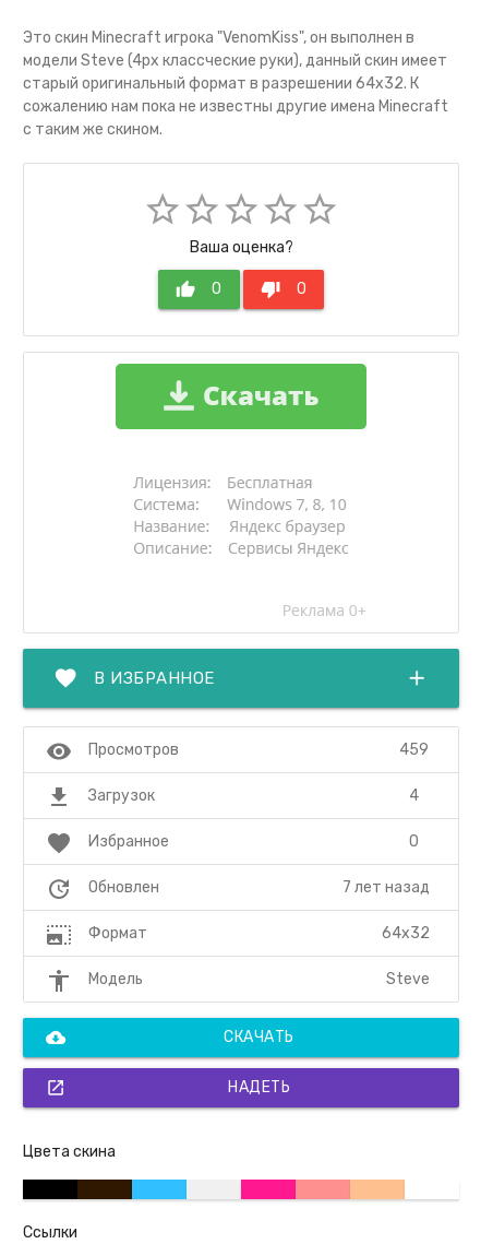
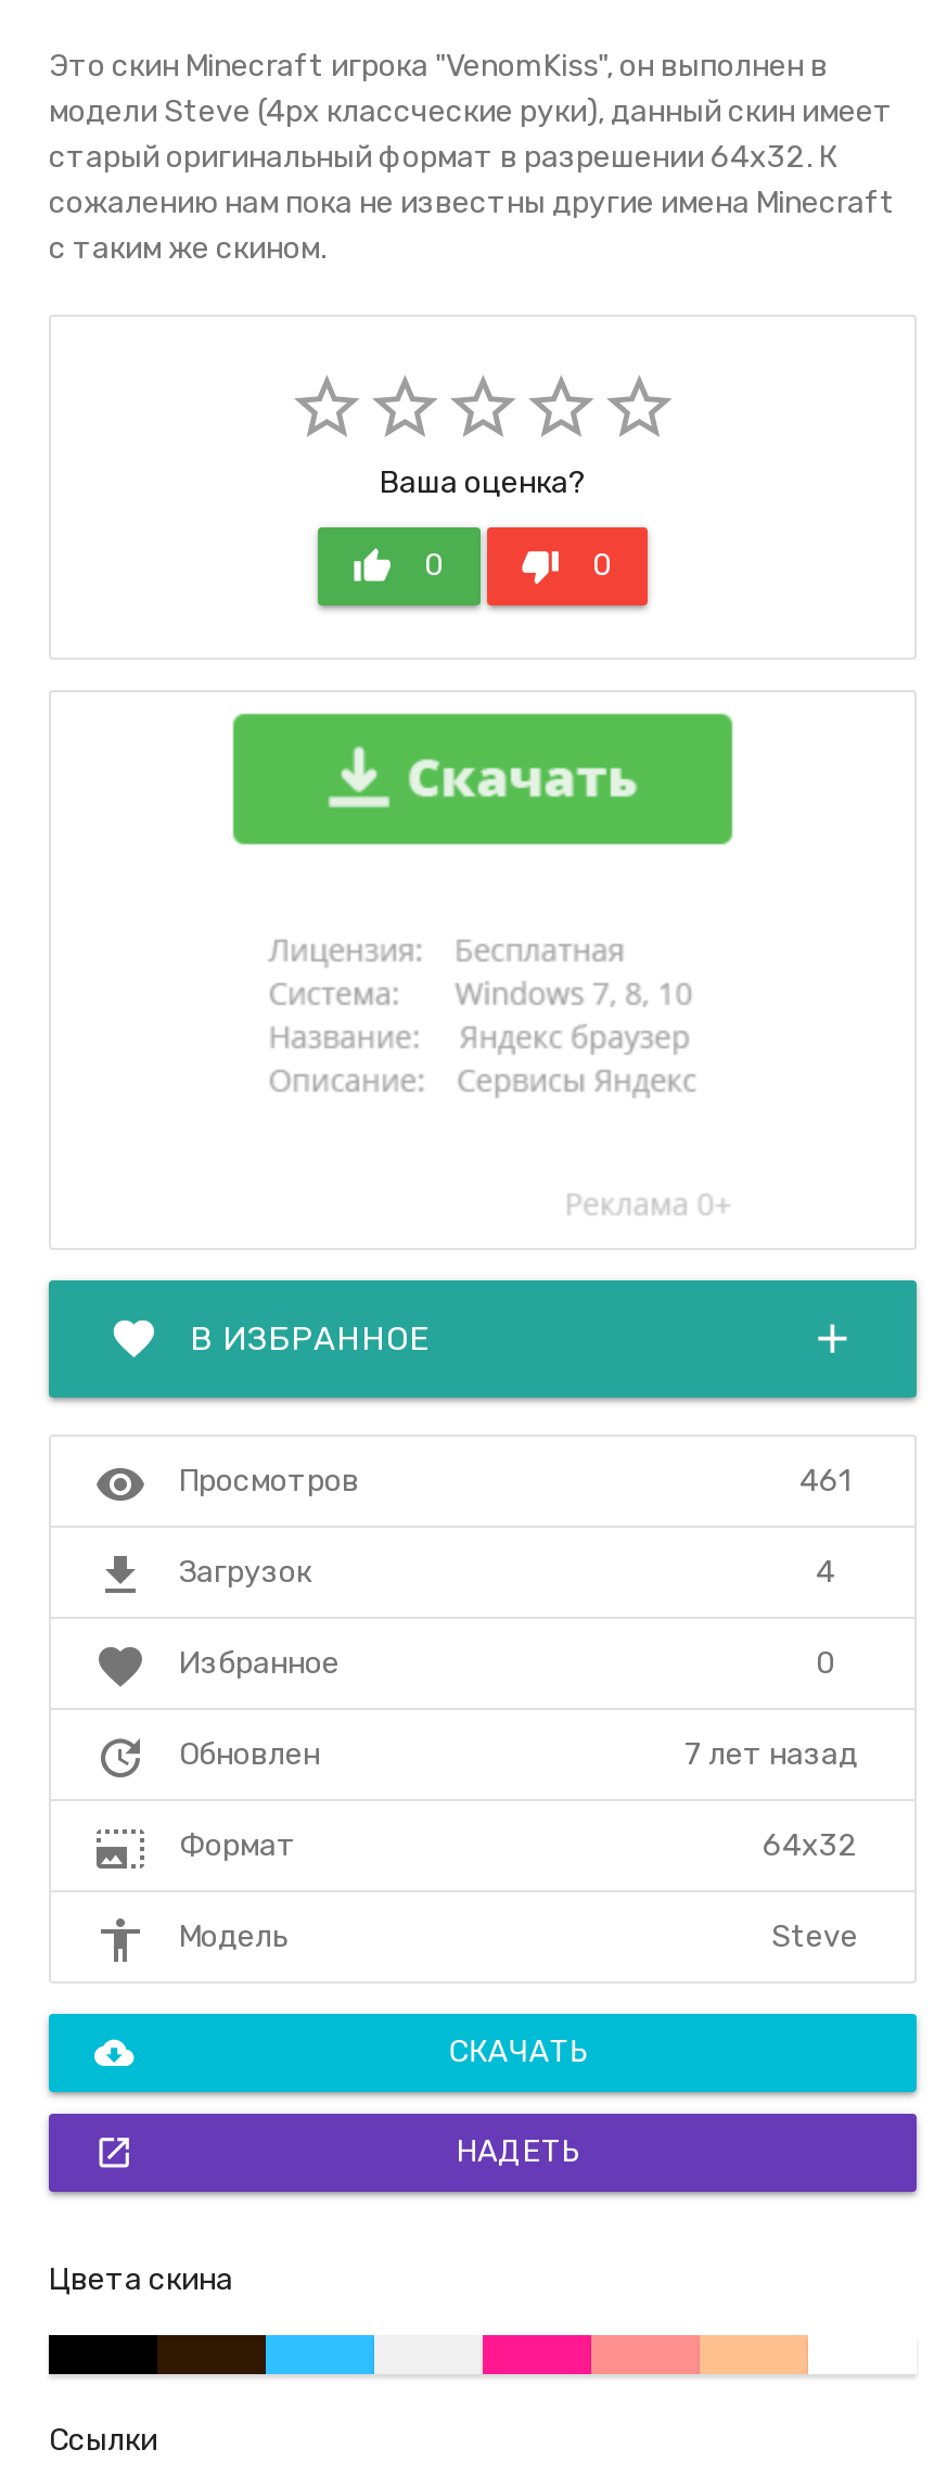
- 459
+ 461
